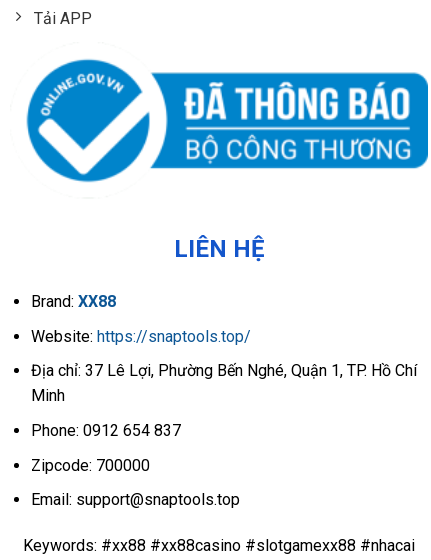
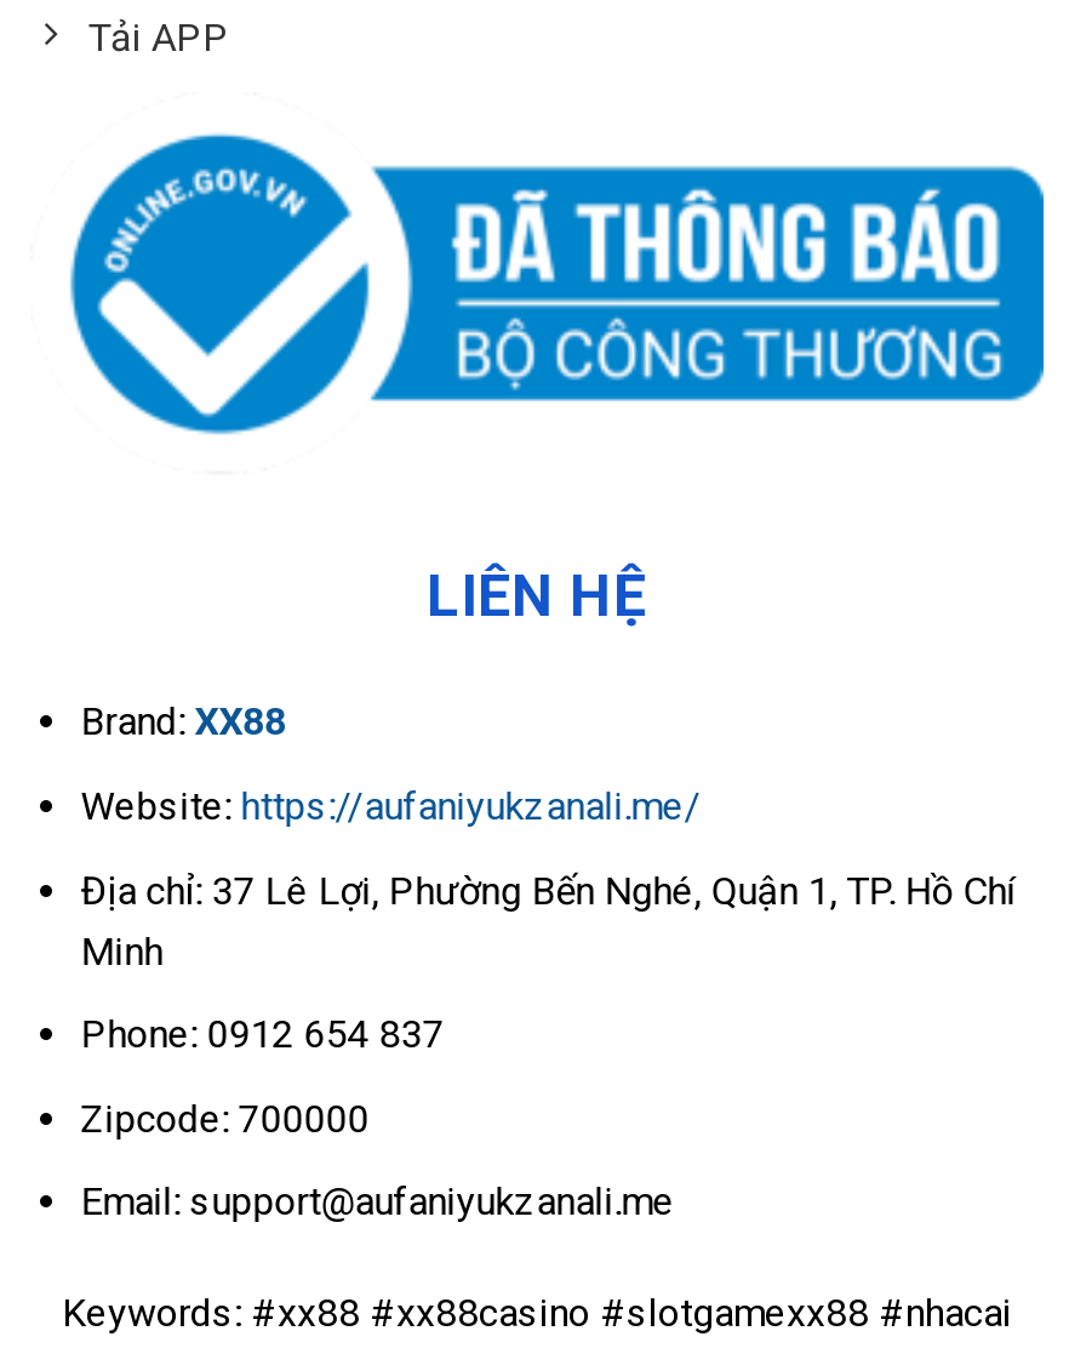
- Website: https://snaptools.top/
+ Website: https://aufaniyukzanali.me/

- Email: support@snaptools.top
+ Email: support@aufaniyukzanali.me
